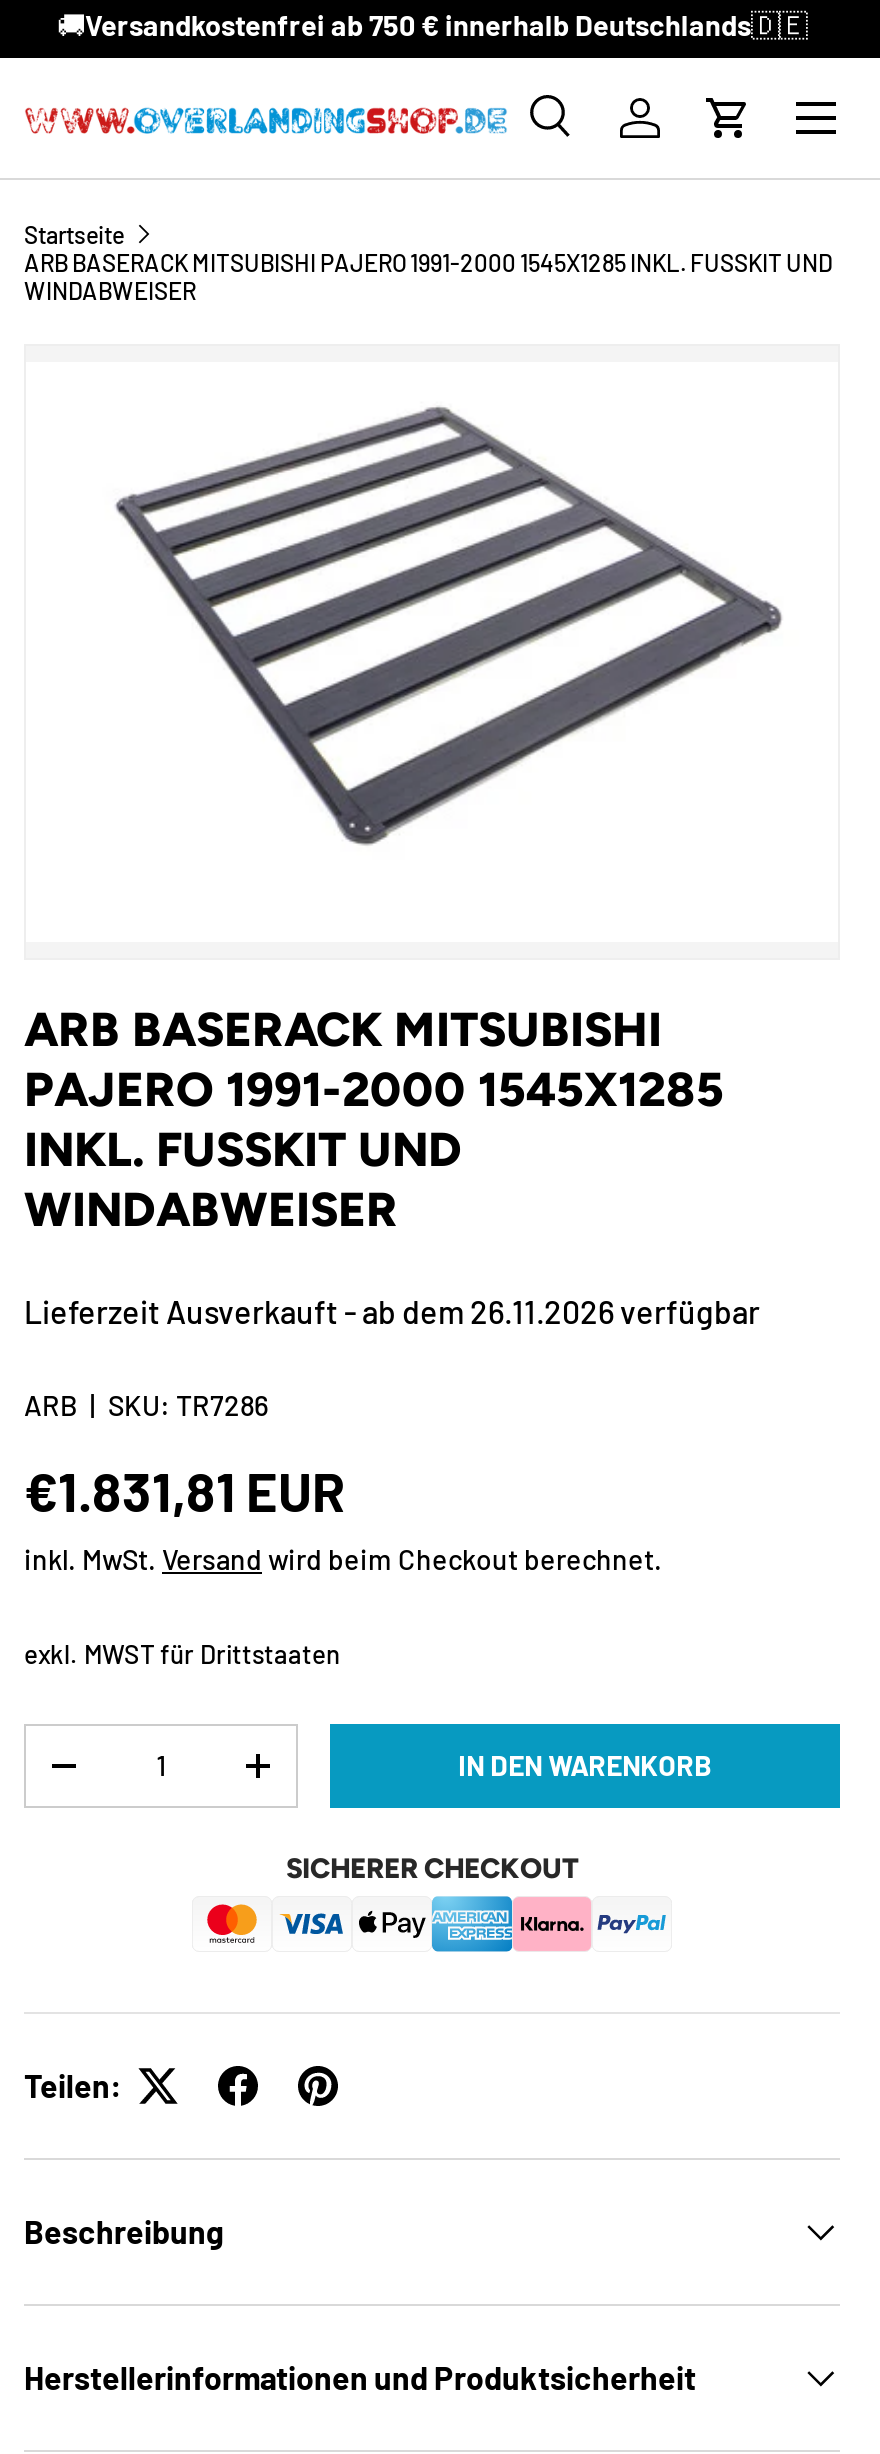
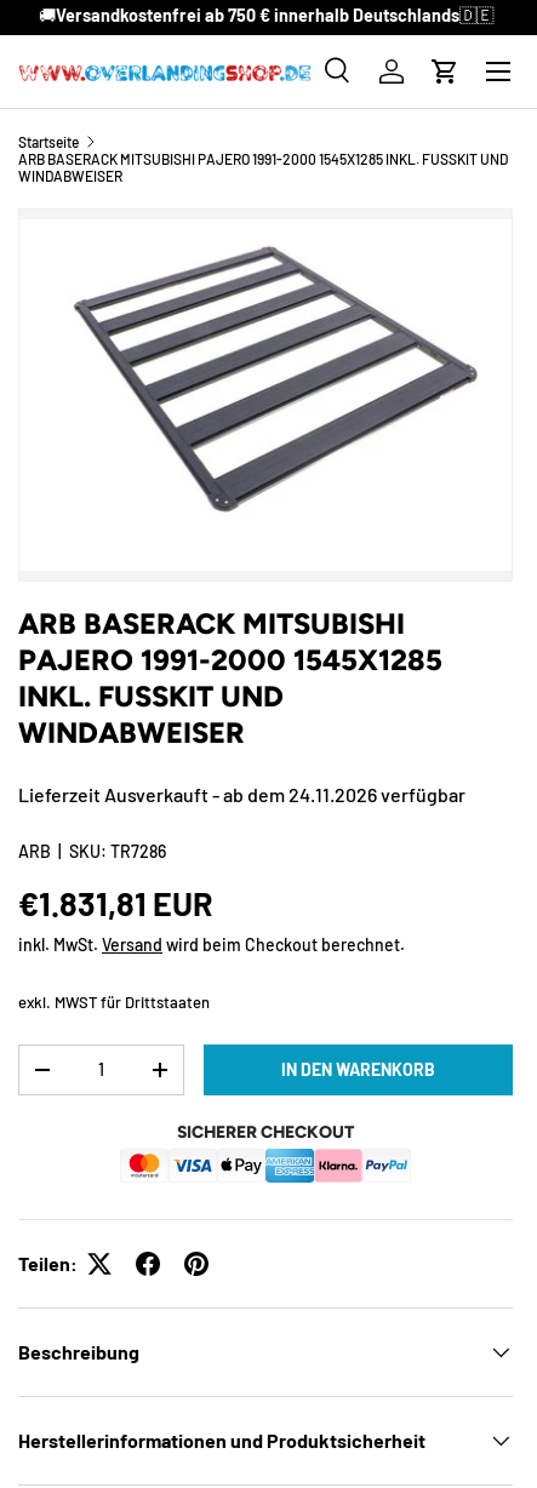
- Lieferzeit Ausverkauft - ab dem 26.11.2026 verfügbar
+ Lieferzeit Ausverkauft - ab dem 24.11.2026 verfügbar
